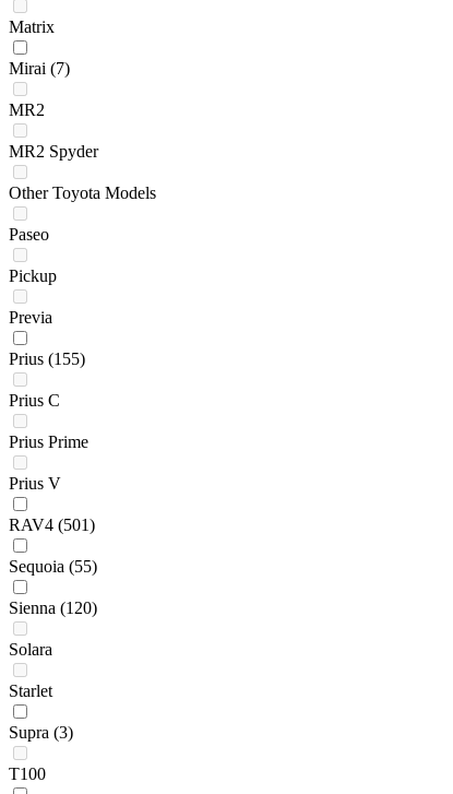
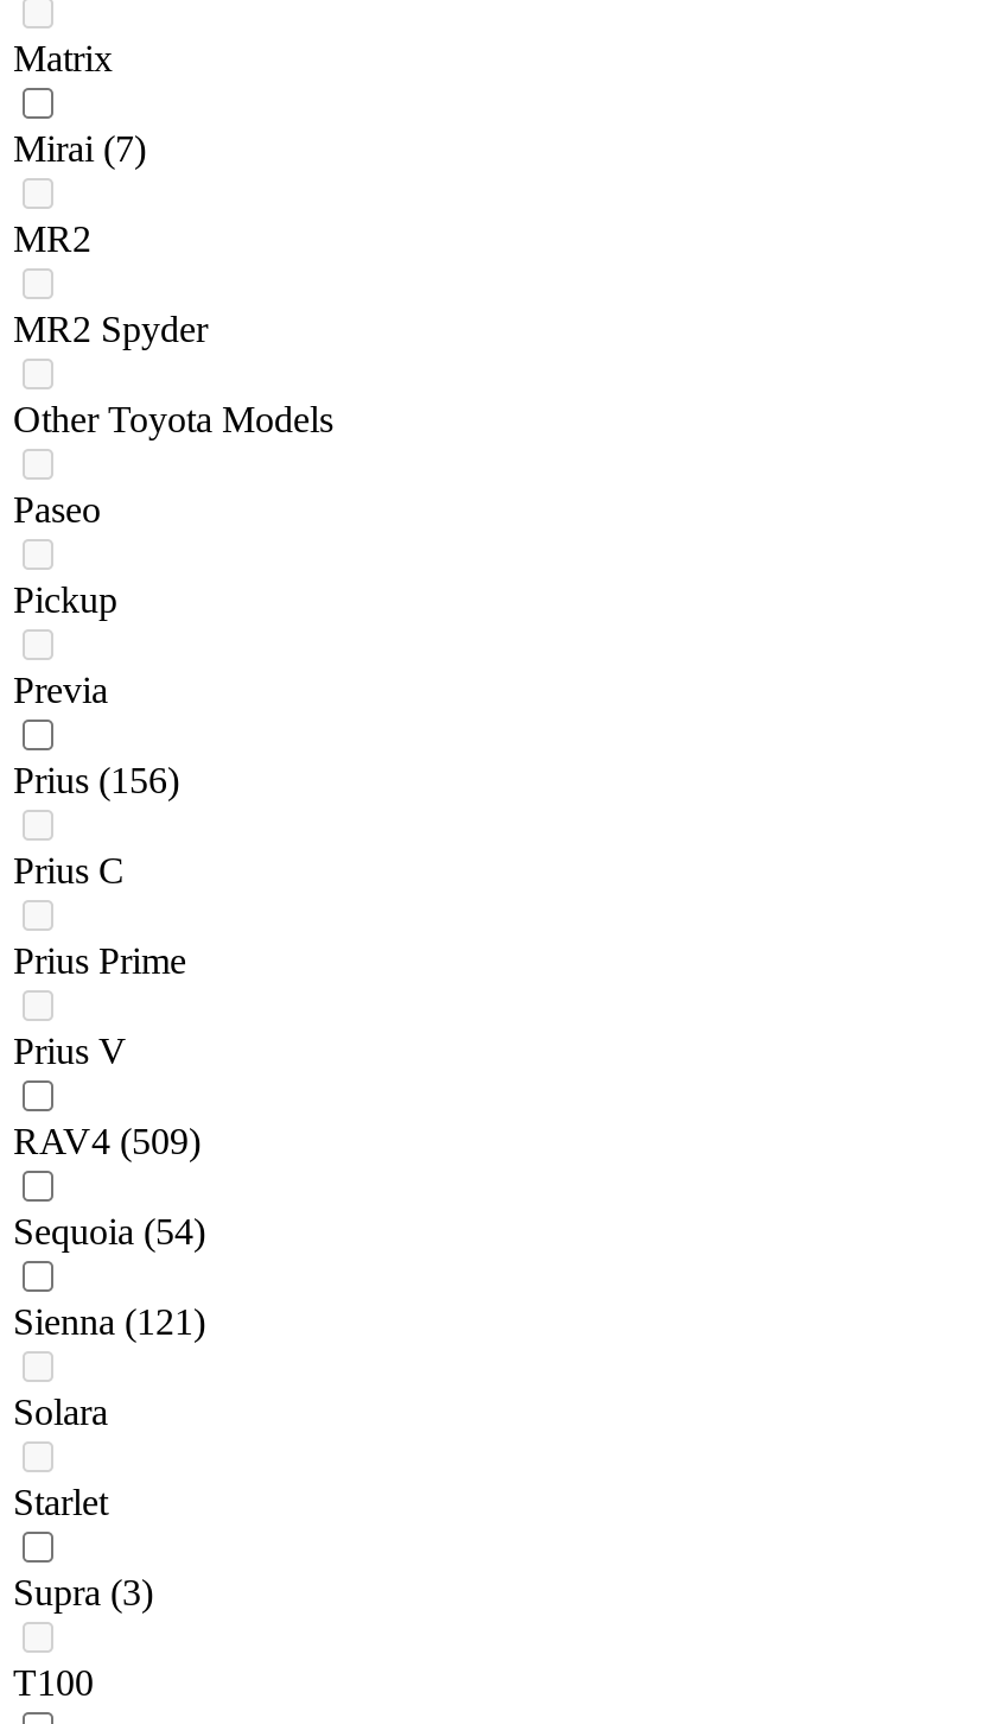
- Prius (155)
+ Prius (156)

- RAV4 (501)
+ RAV4 (509)

- Sequoia (55)
+ Sequoia (54)

- Sienna (120)
+ Sienna (121)
